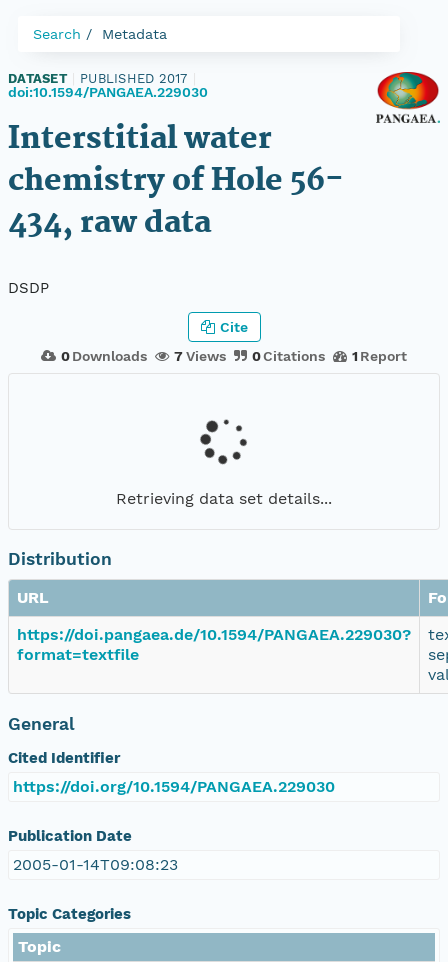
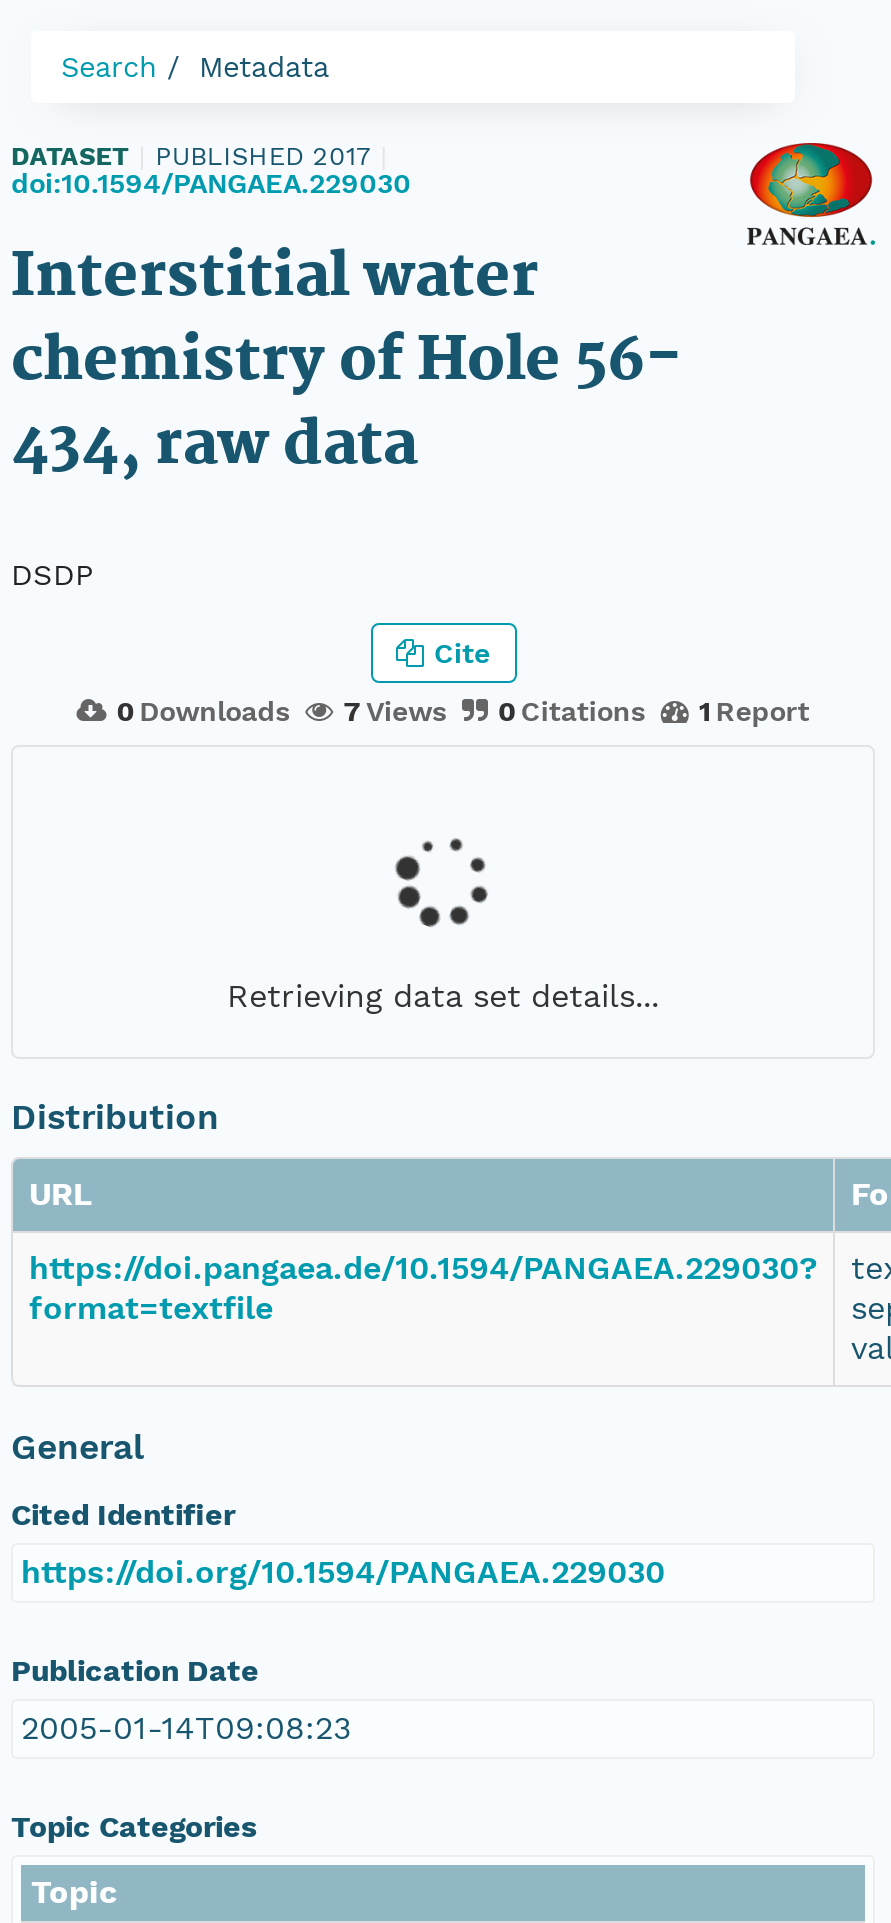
- [image]
+ [image]
